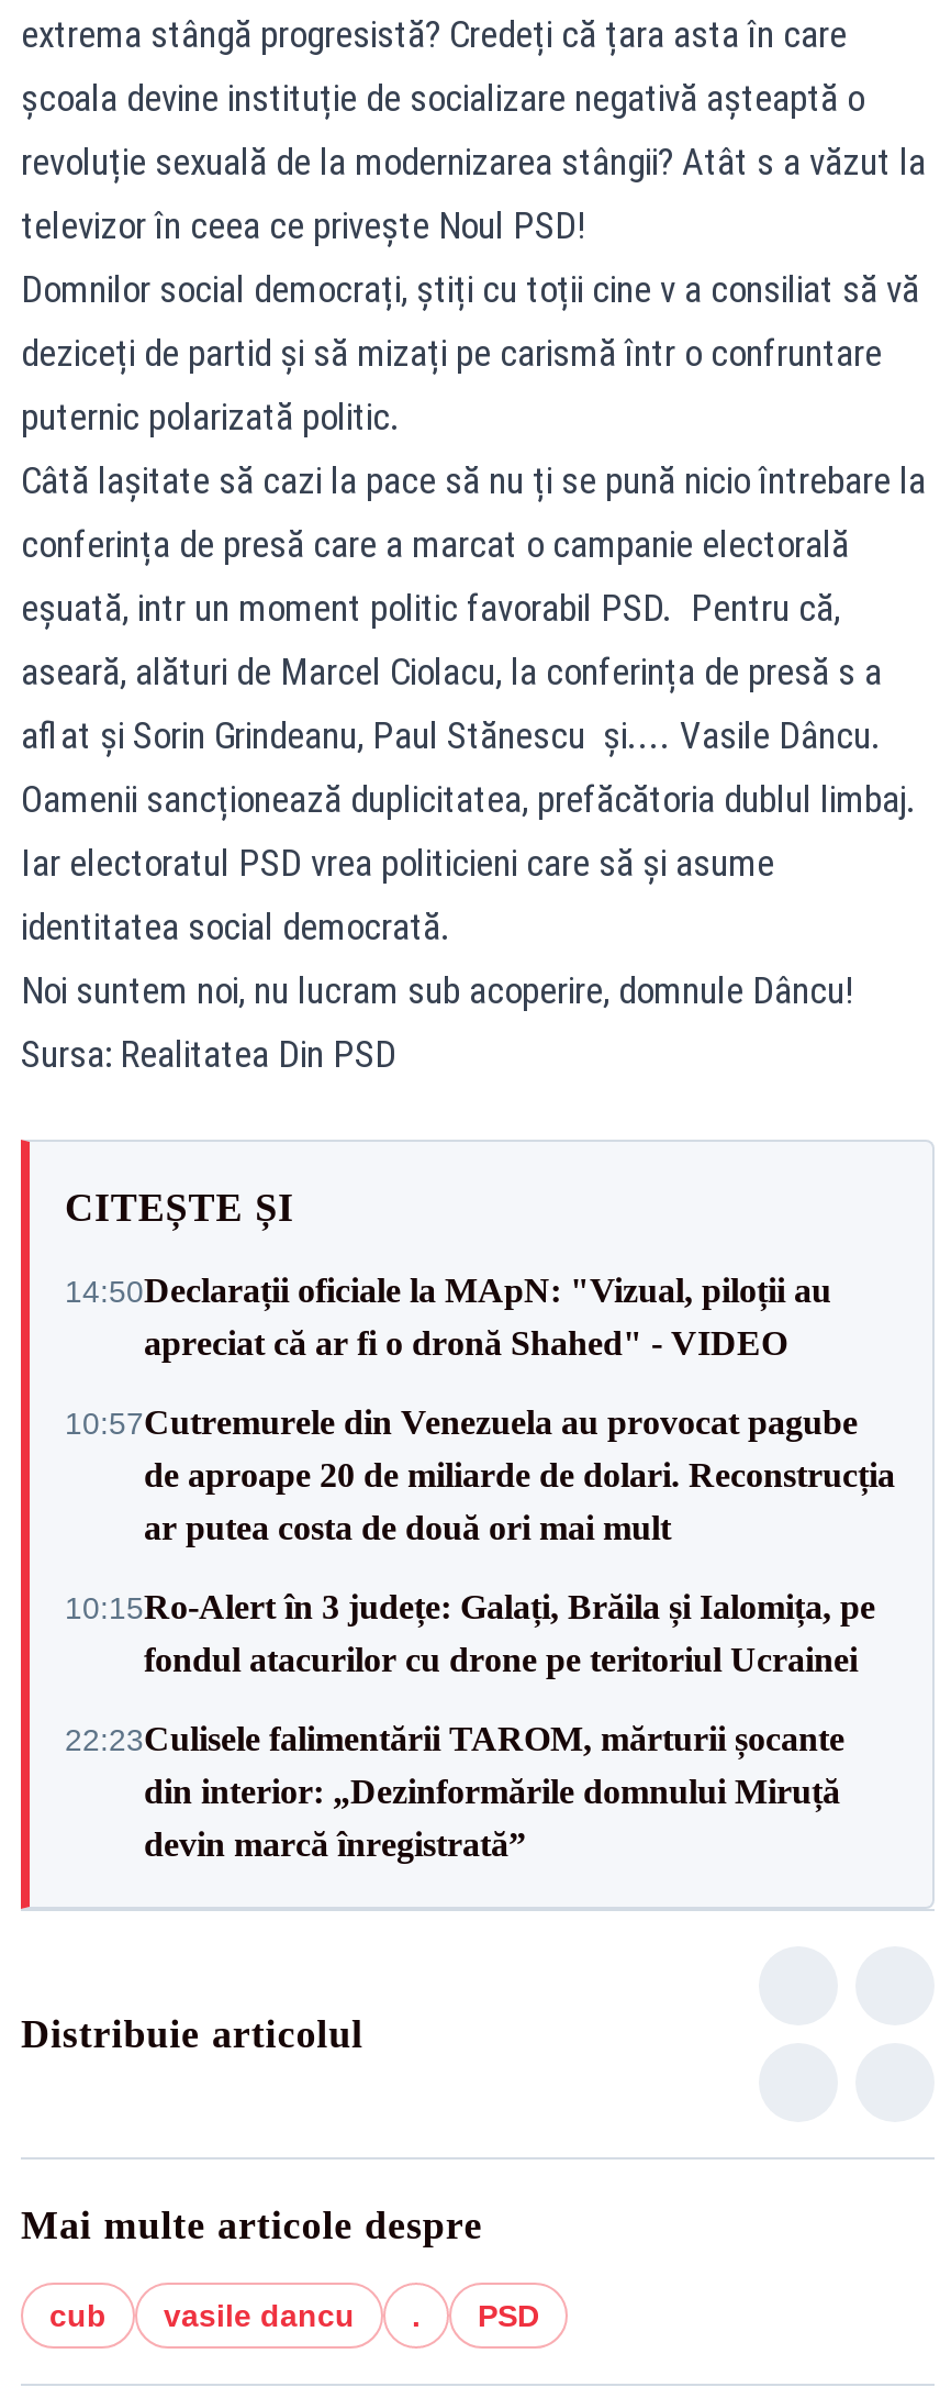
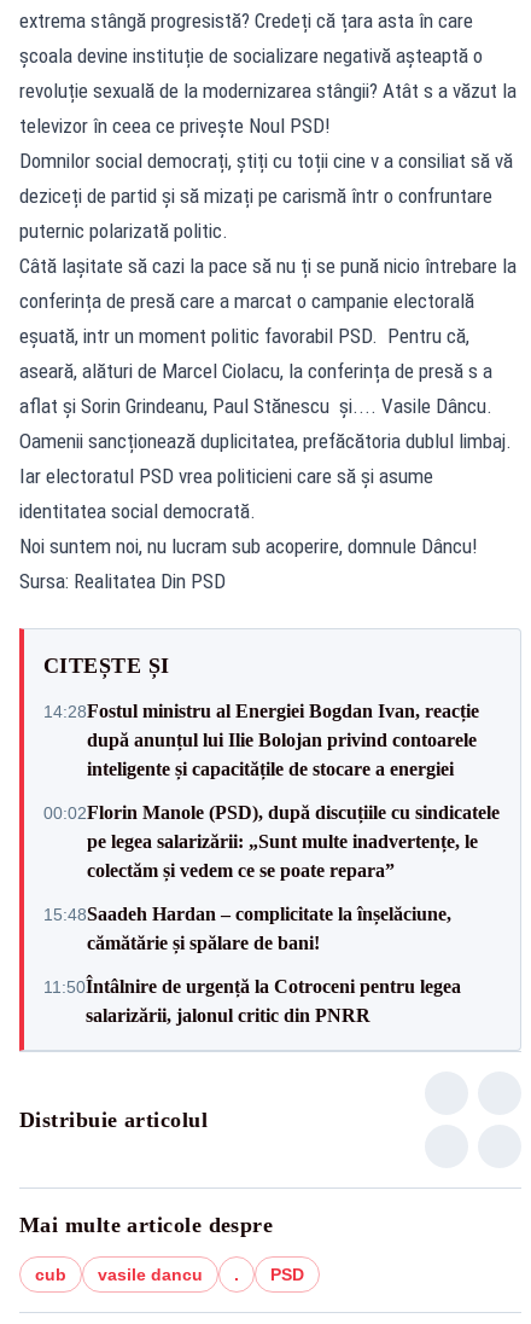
- 14:50Declarații oficiale la MApN: "Vizual, piloții au
- apreciat că ar fi o dronă Shahed" - VIDEO
+ 14:28Fostul ministru al Energiei Bogdan Ivan, reacție
+ după anunțul lui Ilie Bolojan privind contoarele
+ inteligente și capacitățile de stocare a energiei

- 10:57Cutremurele din Venezuela au provocat pagube
- de aproape 20 de miliarde de dolari. Reconstrucția
- ar putea costa de două ori mai mult
+ 00:02Florin Manole (PSD), după discuțiile cu sindicatele
+ pe legea salarizării: „Sunt multe inadvertențe, le
+ colectăm și vedem ce se poate repara”

- 10:15Ro‑Alert în 3 județe: Galați, Brăila și Ialomița, pe
- fondul atacurilor cu drone pe teritoriul Ucrainei
+ 15:48Saadeh Hardan – complicitate la înșelăciune,
+ cămătărie și spălare de bani!

- 22:23Culisele falimentării TAROM, mărturii șocante
- din interior: „Dezinformările domnului Miruță
- devin marcă înregistrată”
+ 11:50Întâlnire de urgență la Cotroceni pentru legea
+ salarizării, jalonul critic din PNRR
